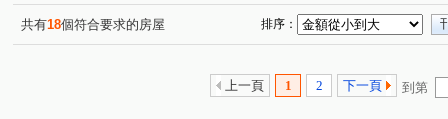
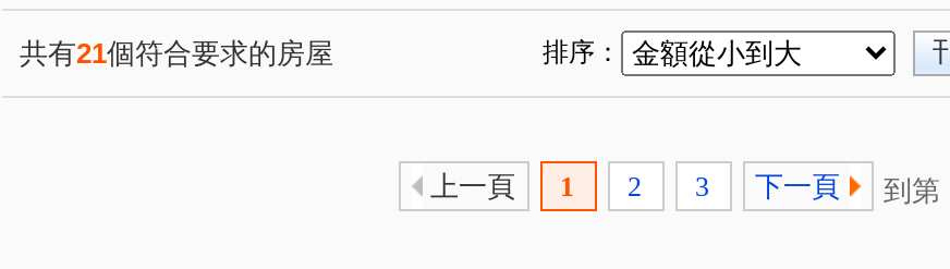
- 共有18個符合要求的房屋
+ 共有21個符合要求的房屋

+ 3
